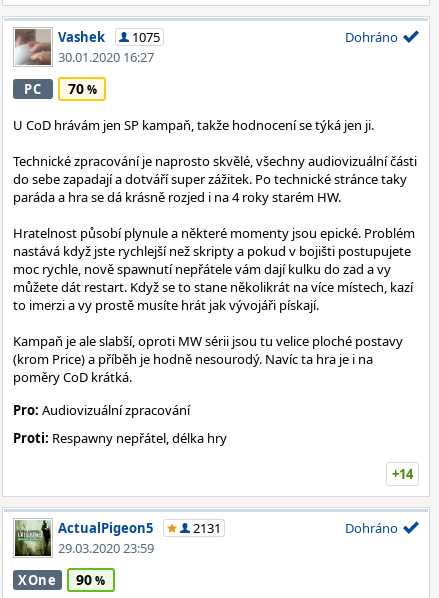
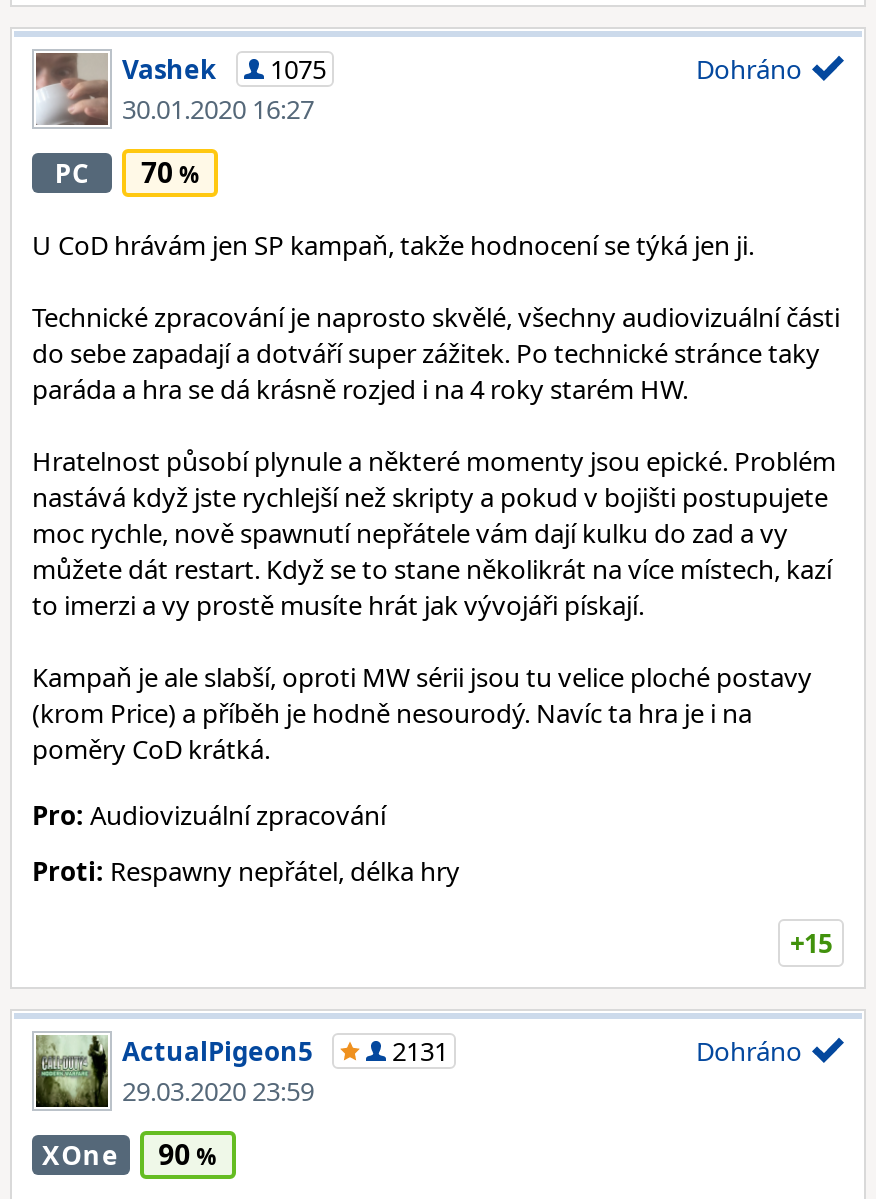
- +14
+ +15
